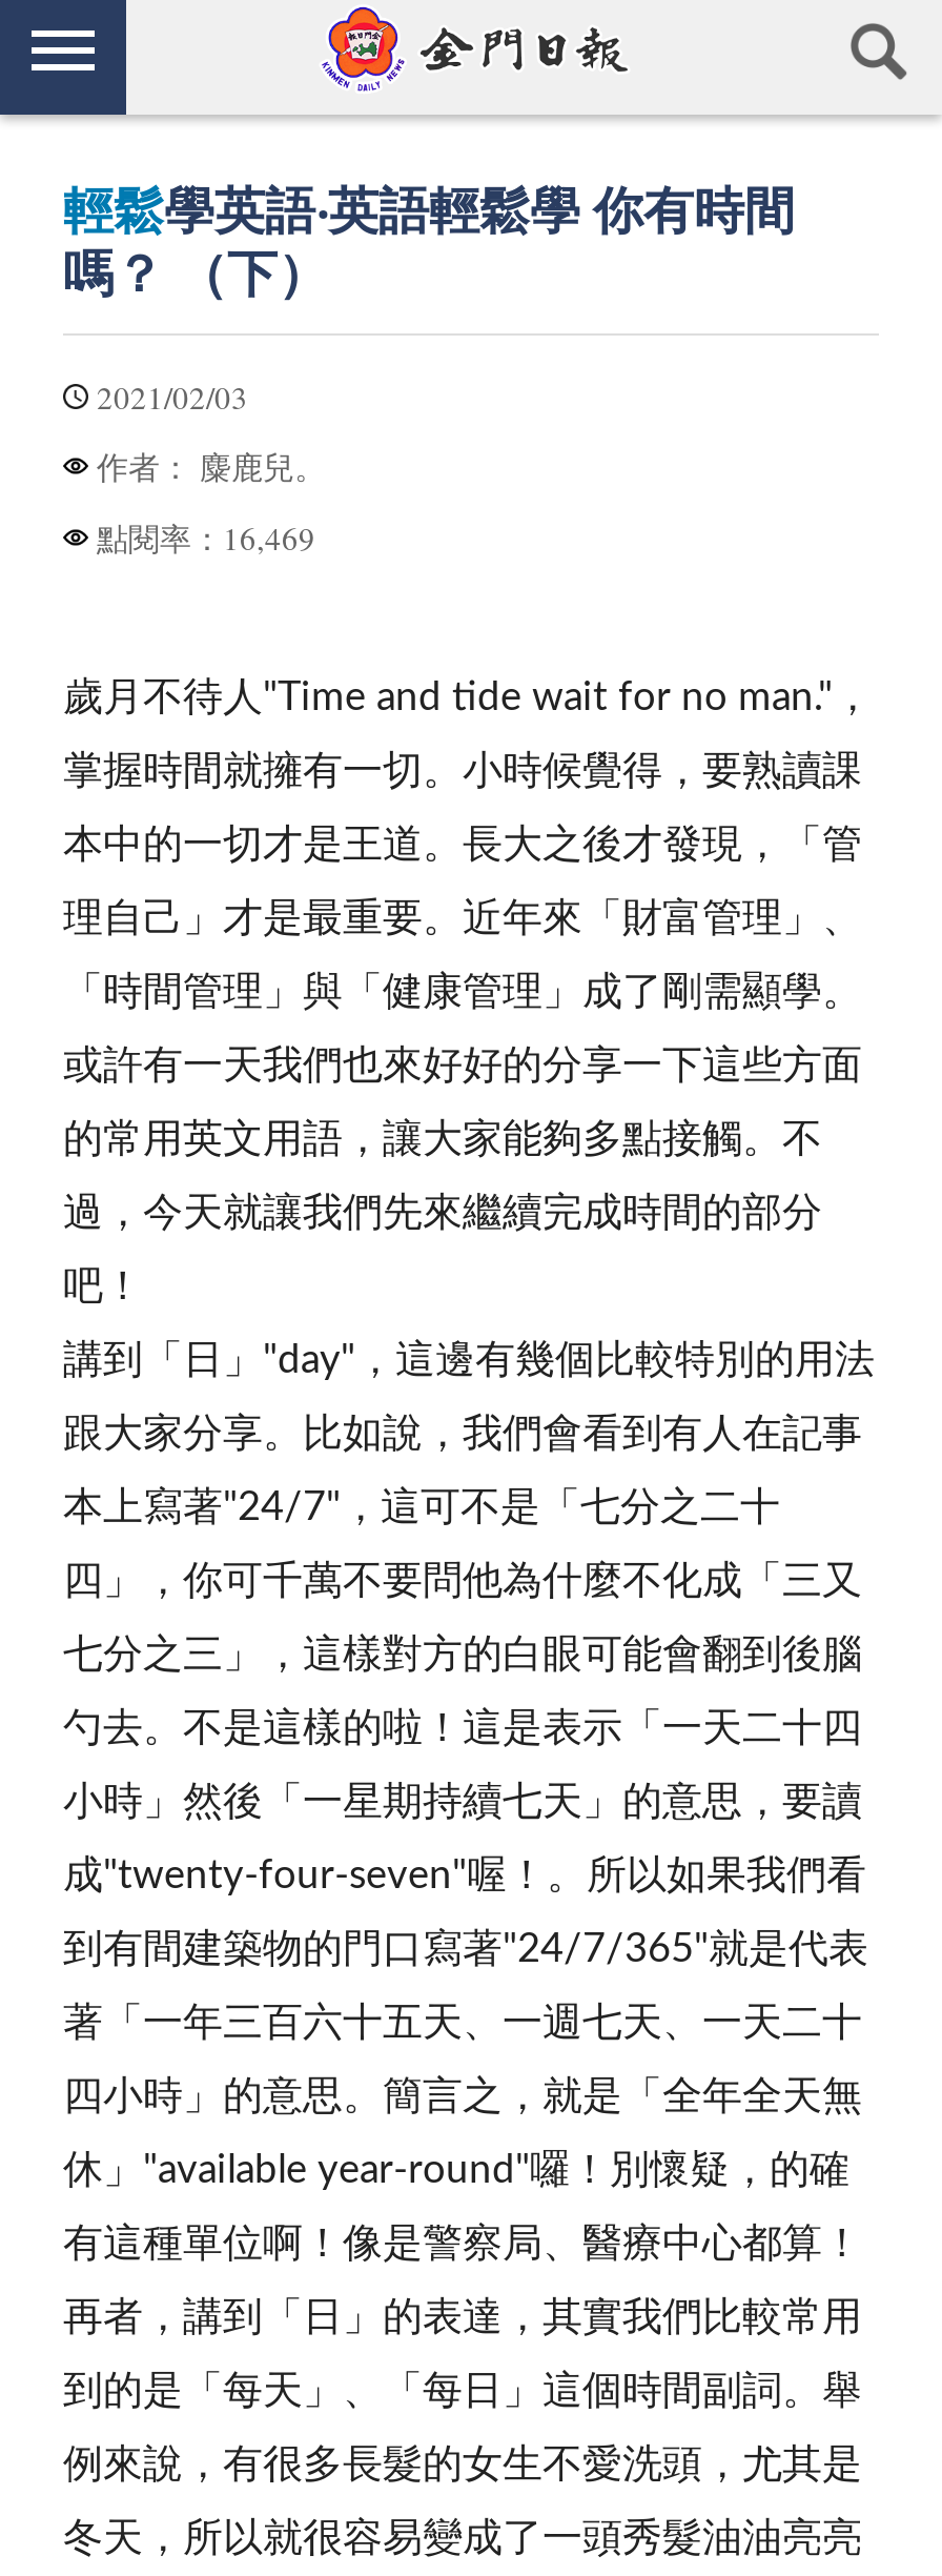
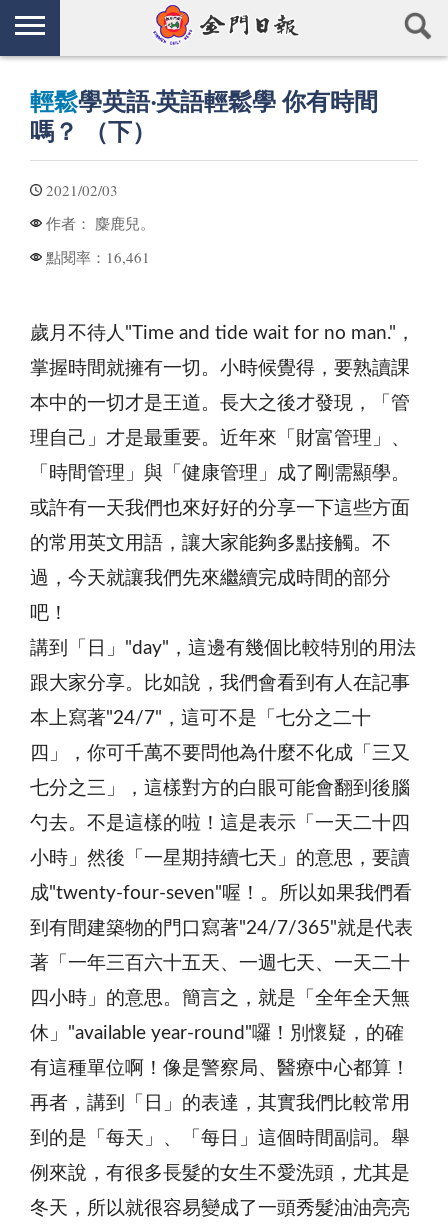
- 點閱率：16,469
+ 點閱率：16,461
